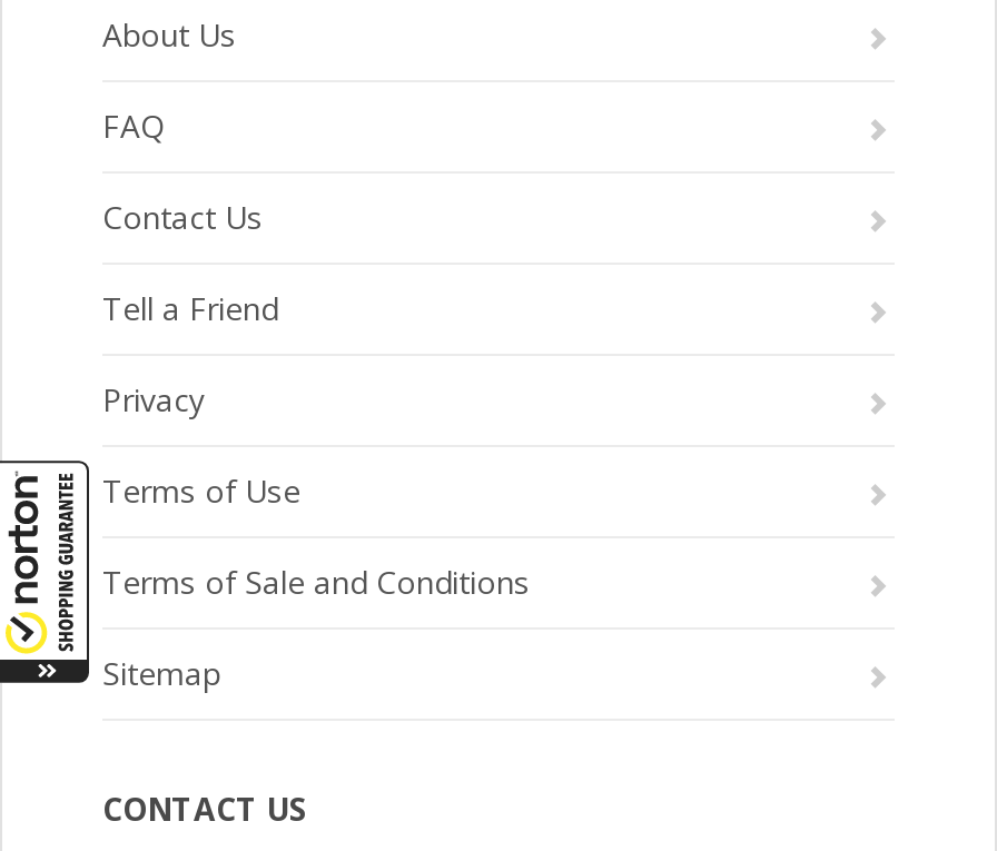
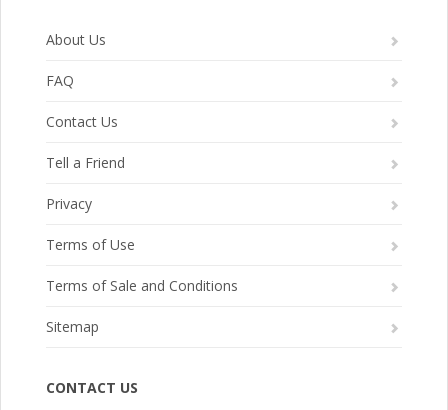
- [image]
